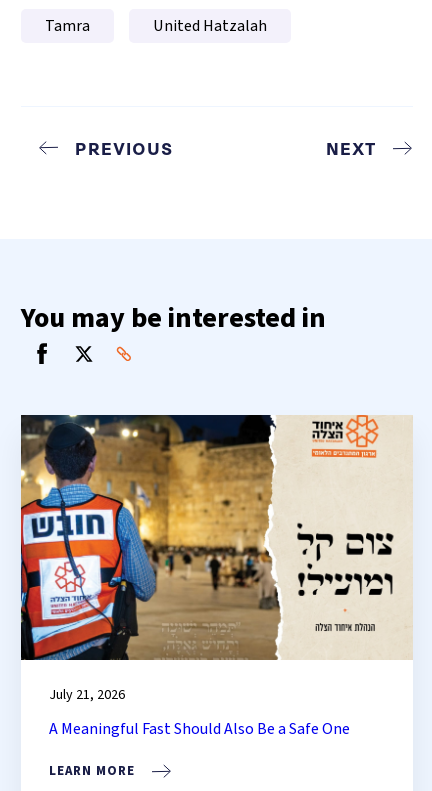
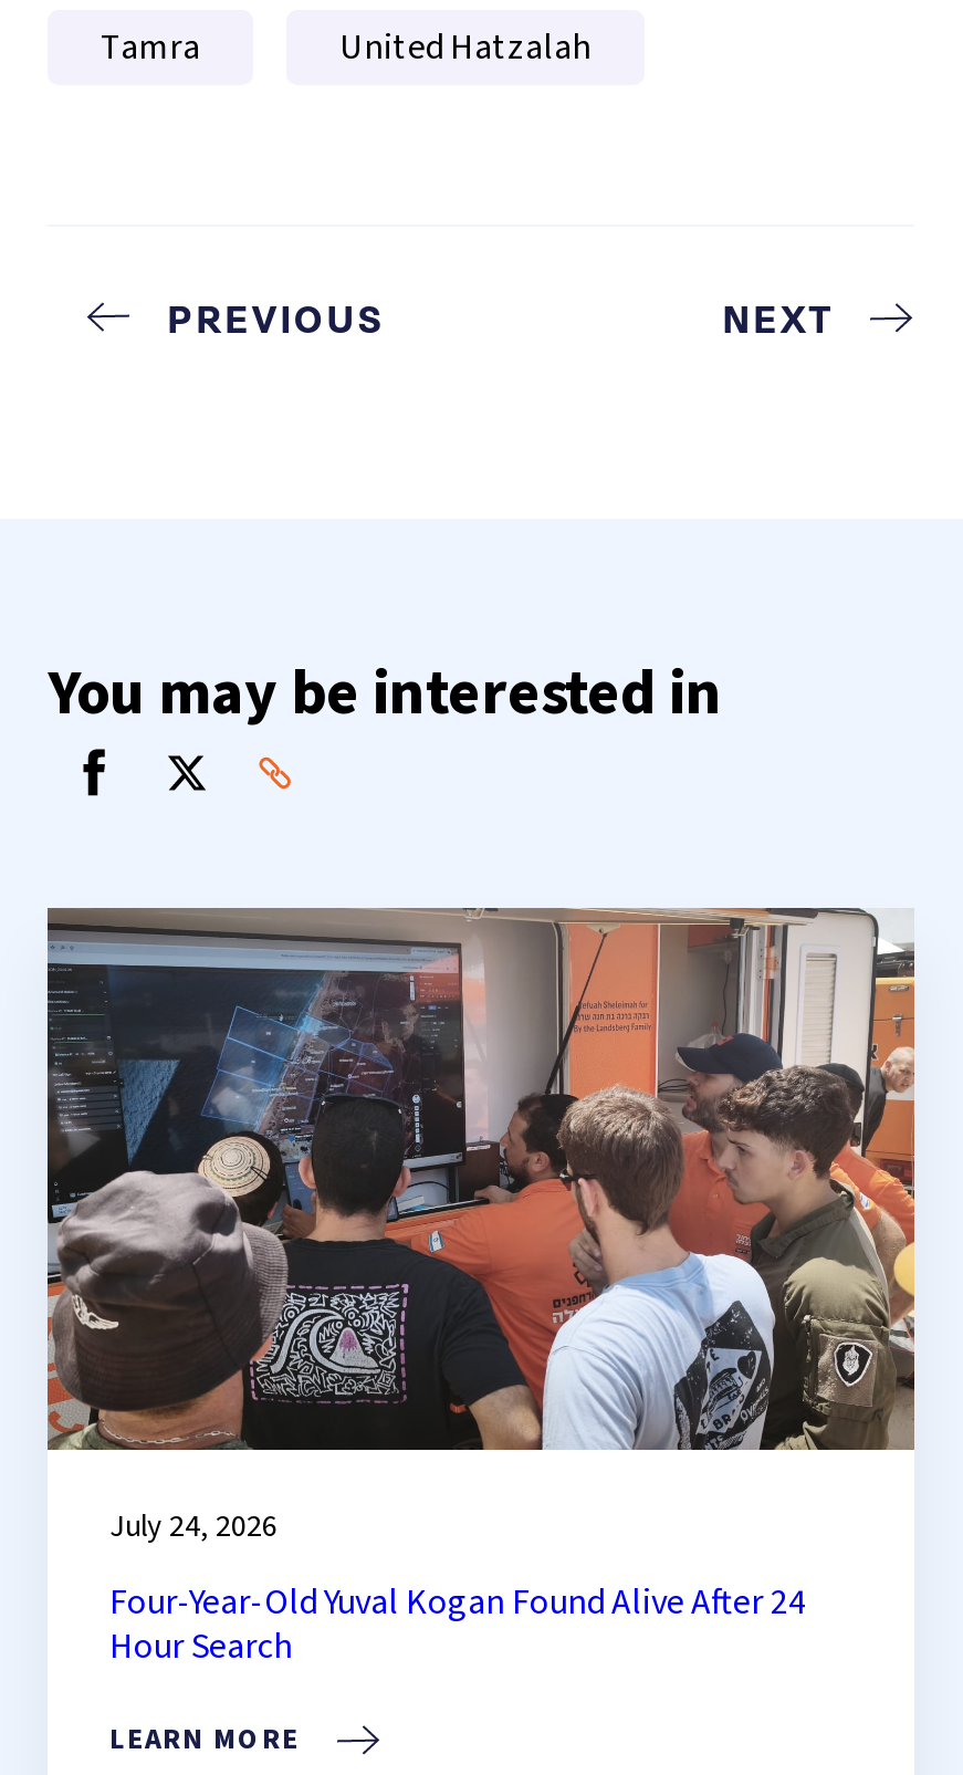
- [image]
- July 21, 2026
+ [image]
+ July 24, 2026

- A Meaningful Fast Should Also Be a Safe One
+ Four-Year-Old Yuval Kogan Found Alive After 24
+ Hour Search
